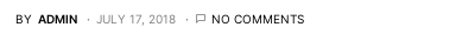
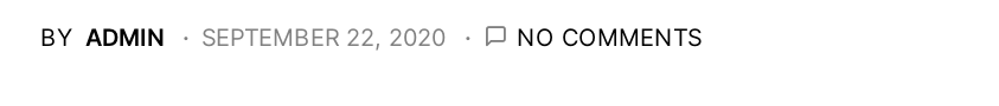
- BY ADMIN JULY 17, 2018
+ BY ADMIN SEPTEMBER 22, 2020
